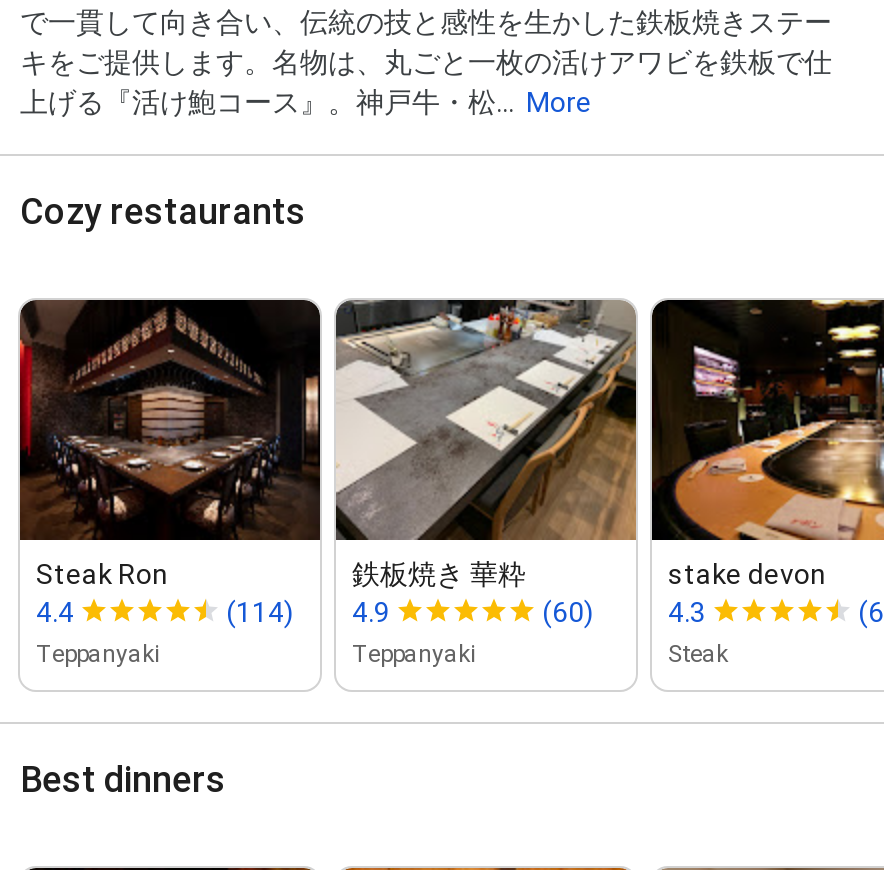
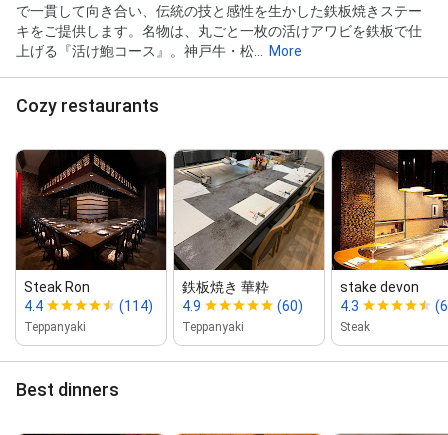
- [image]
+ [image]
